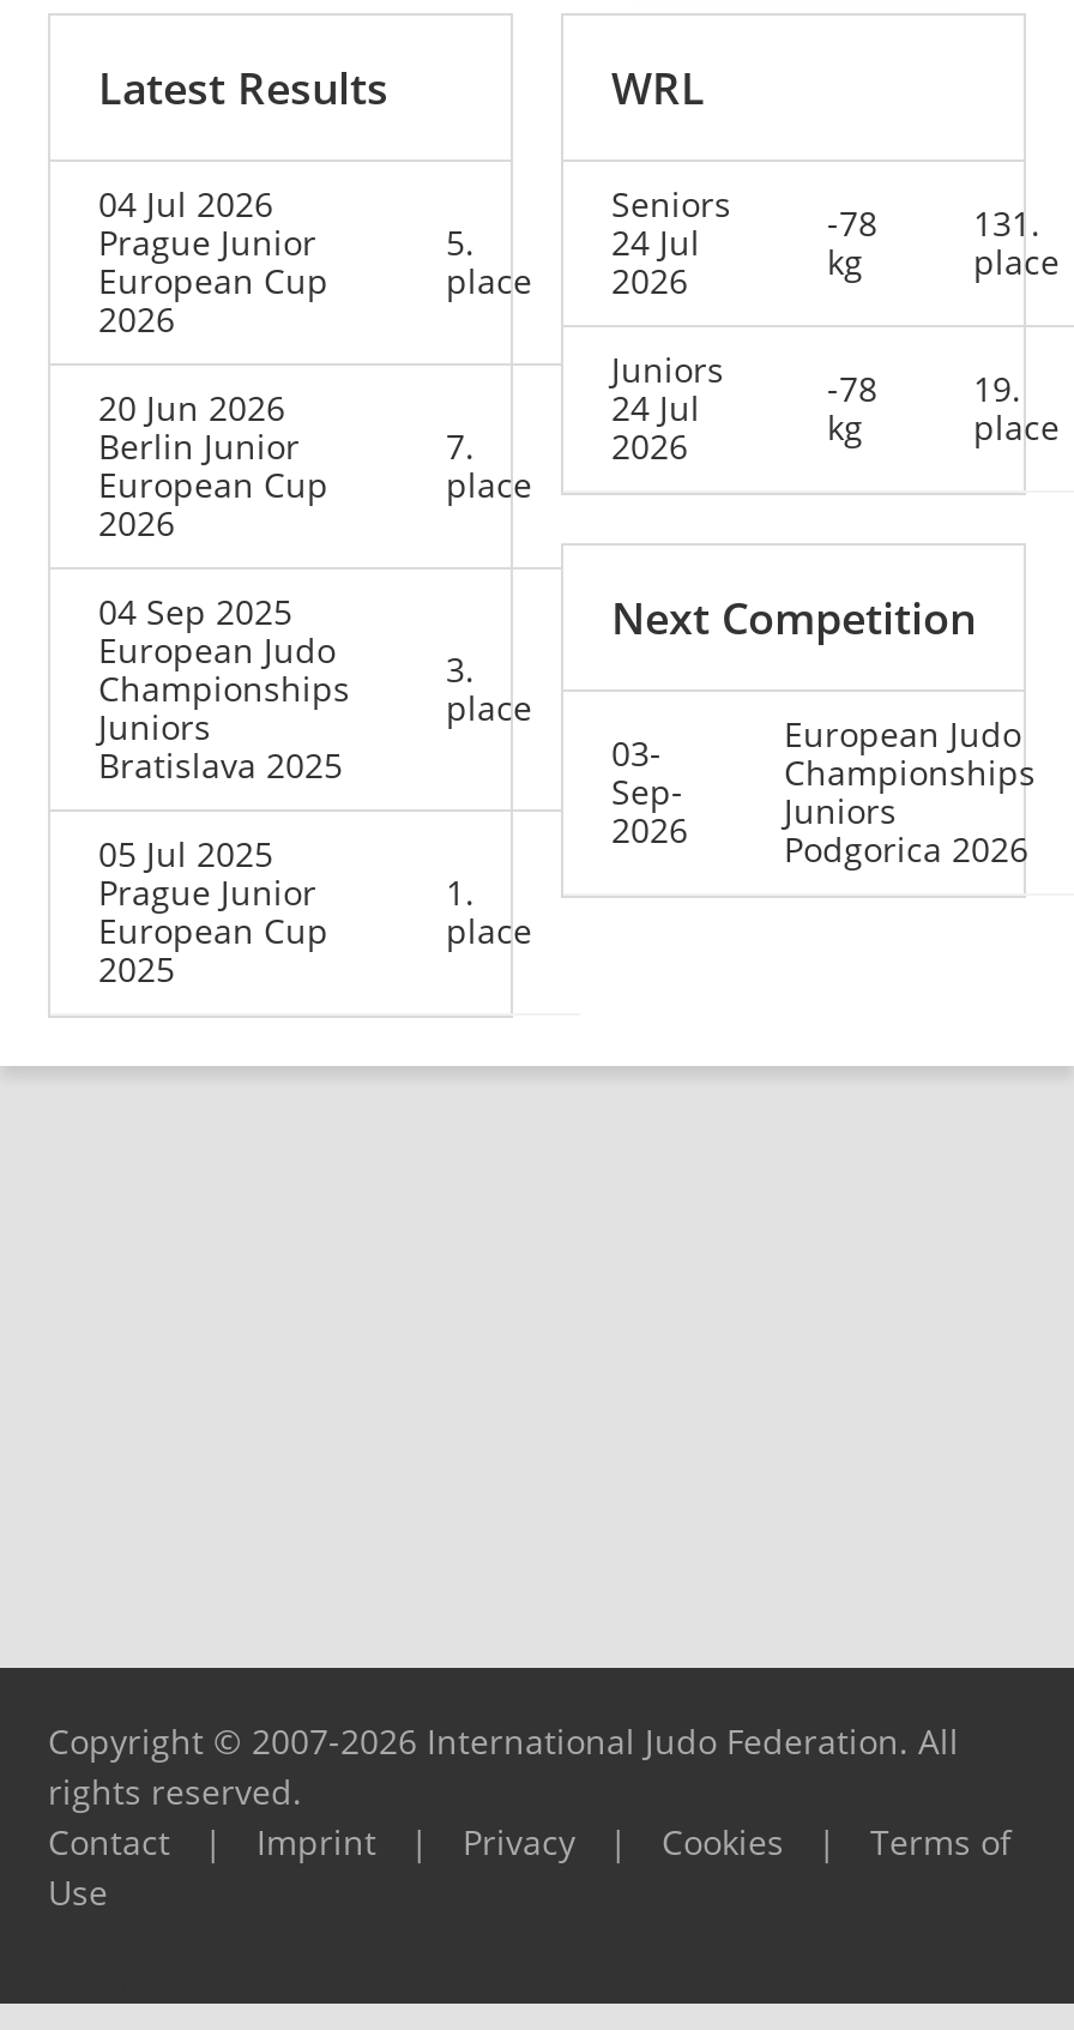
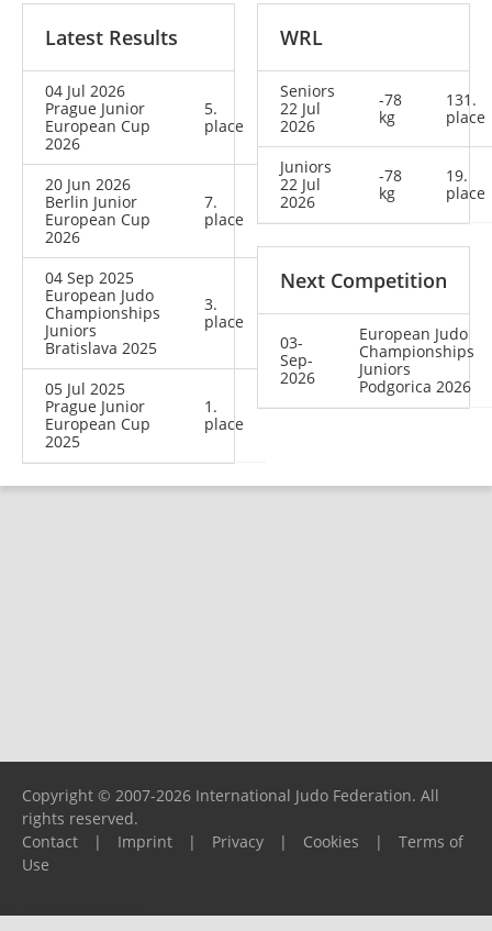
- 24 Jul
+ 22 Jul

- 24 Jul
+ 22 Jul
